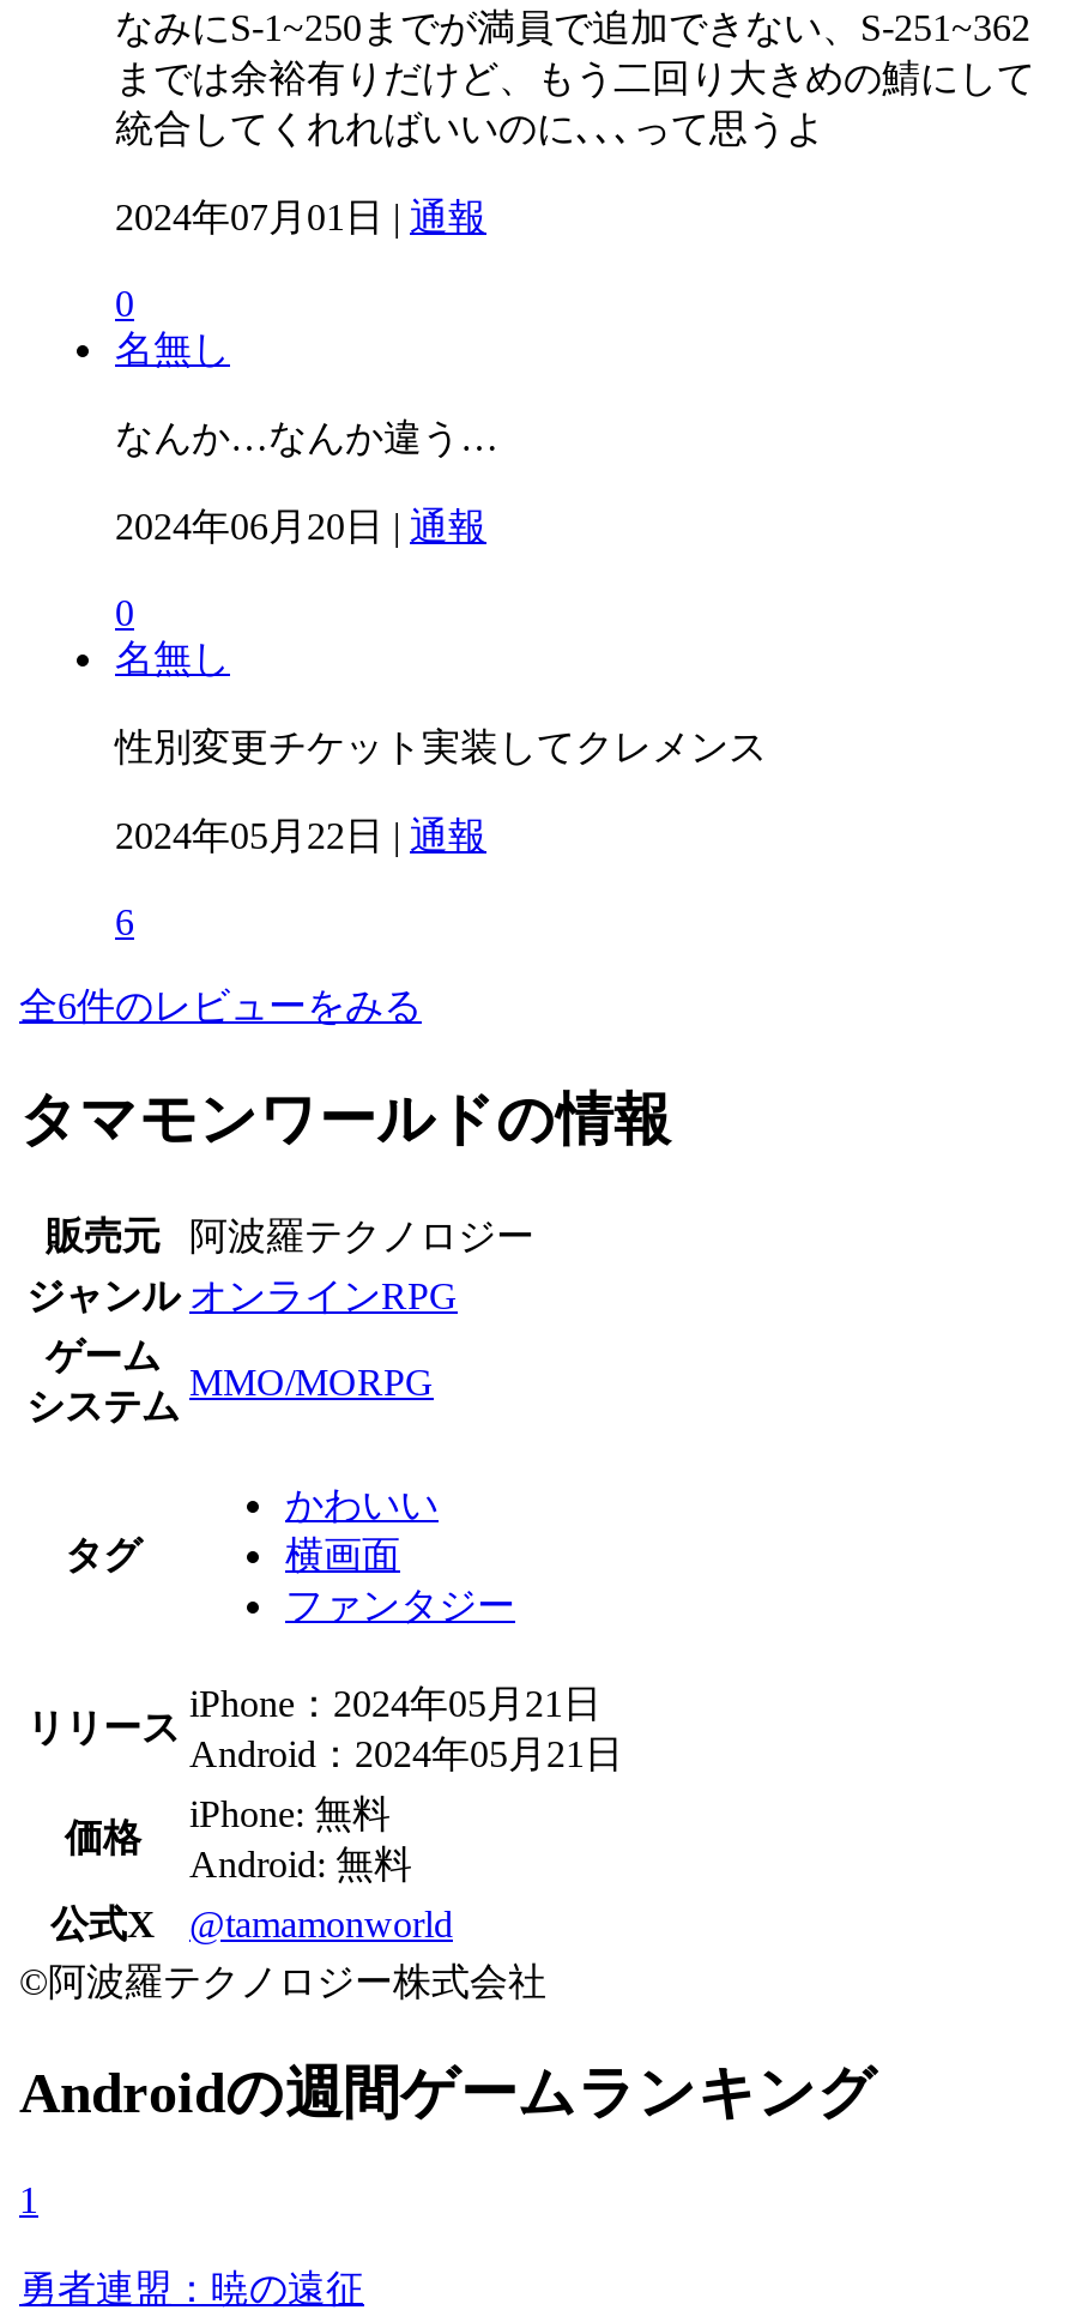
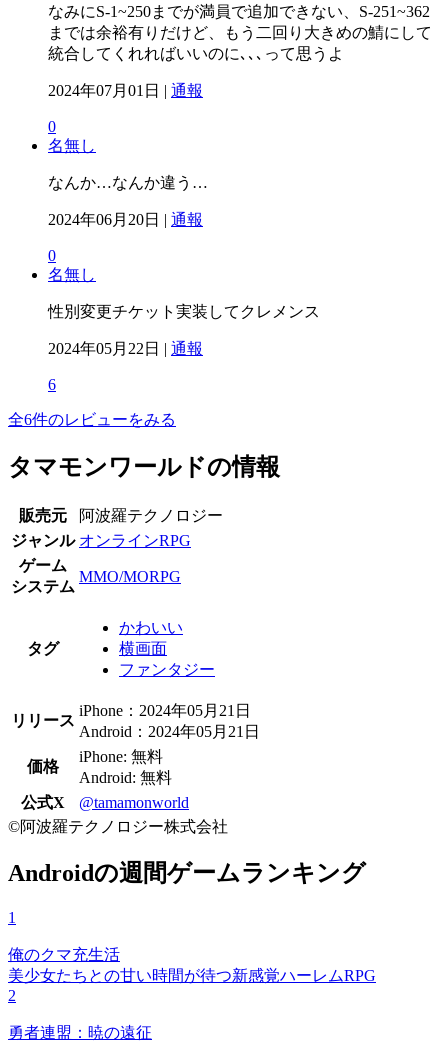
+ 俺のクマ充生活
+ 美少女たちとの甘い時間が待つ新感覚ハーレムRPG
+ 2
